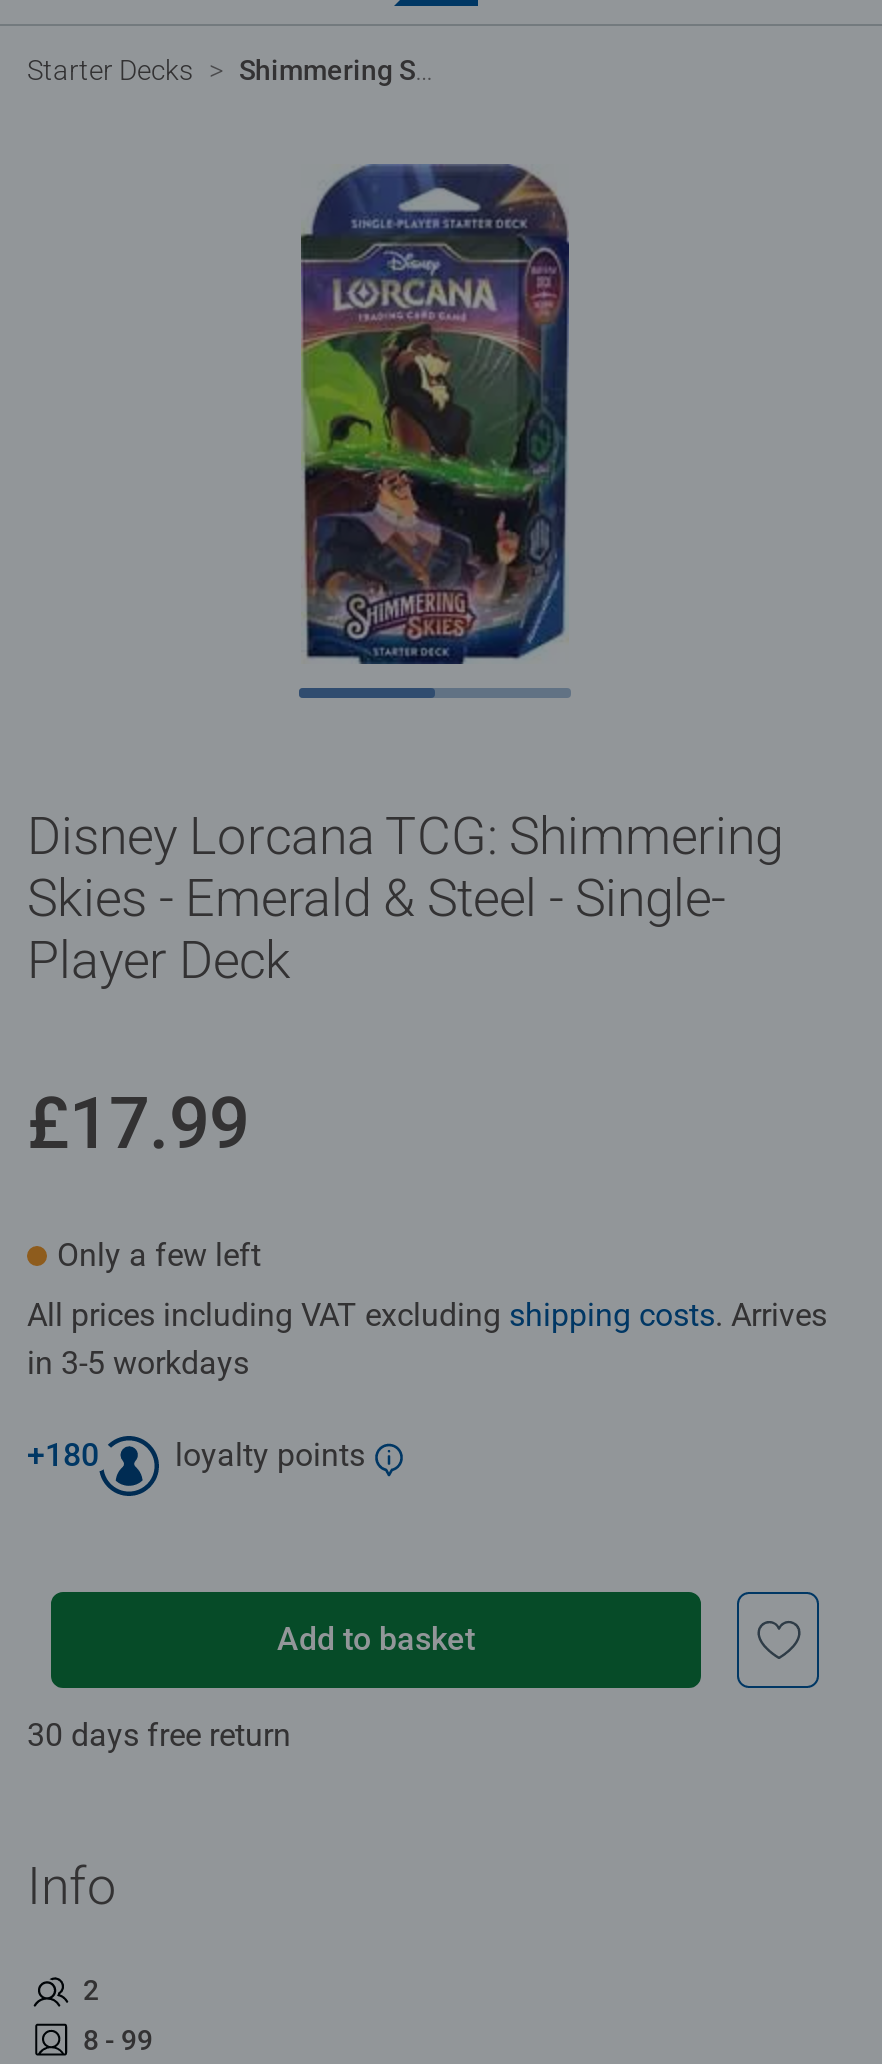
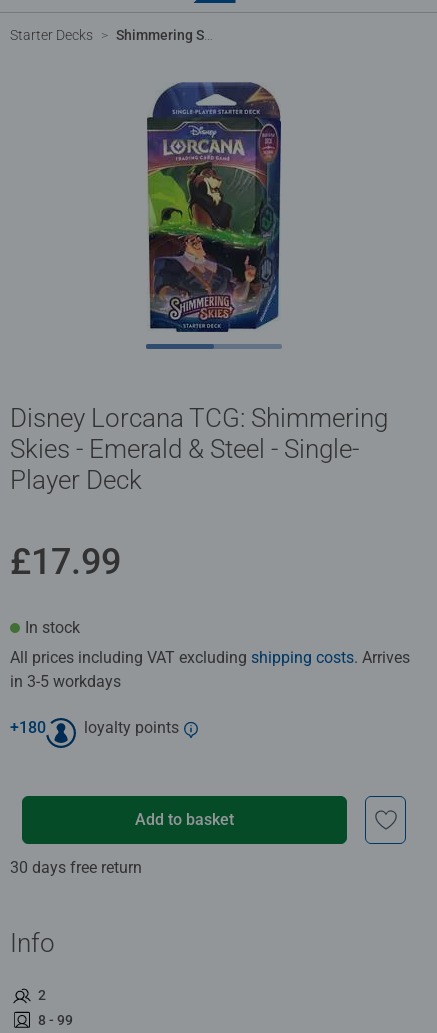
- Only a few left
+ In stock
